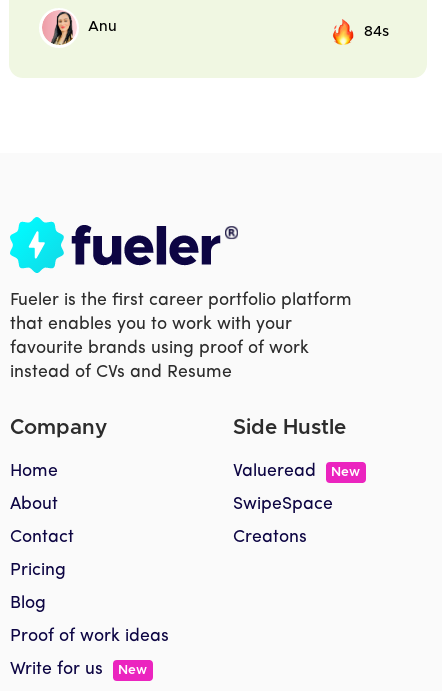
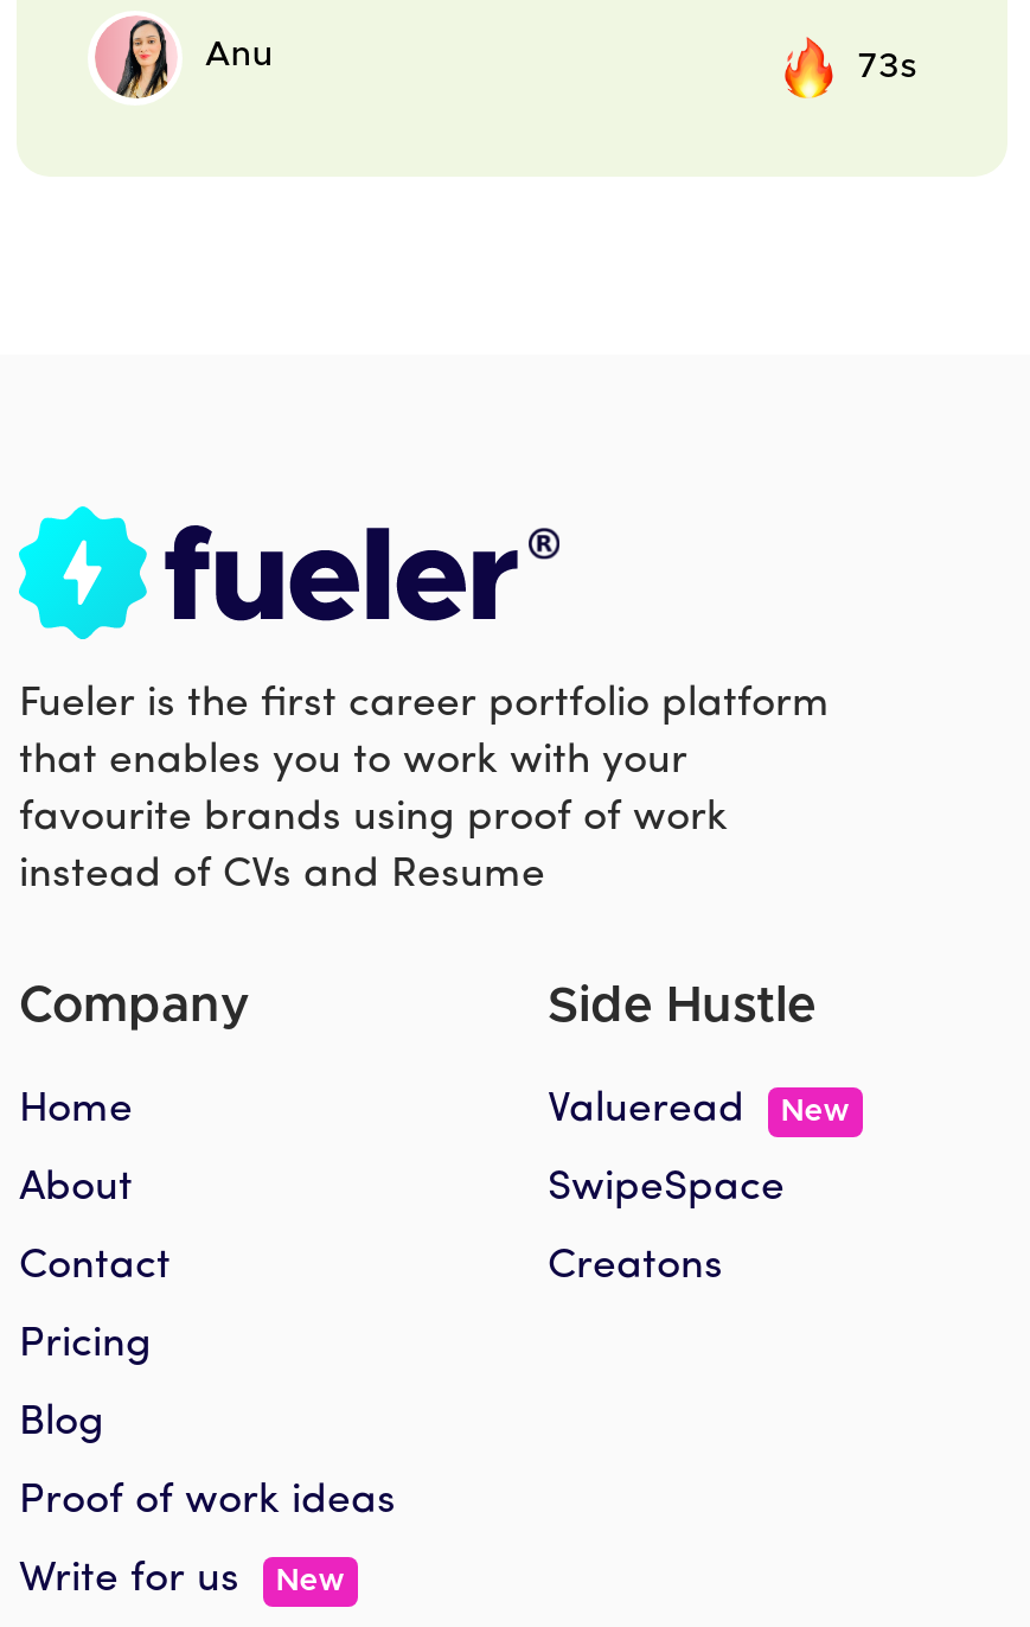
- 84s
+ 73s
